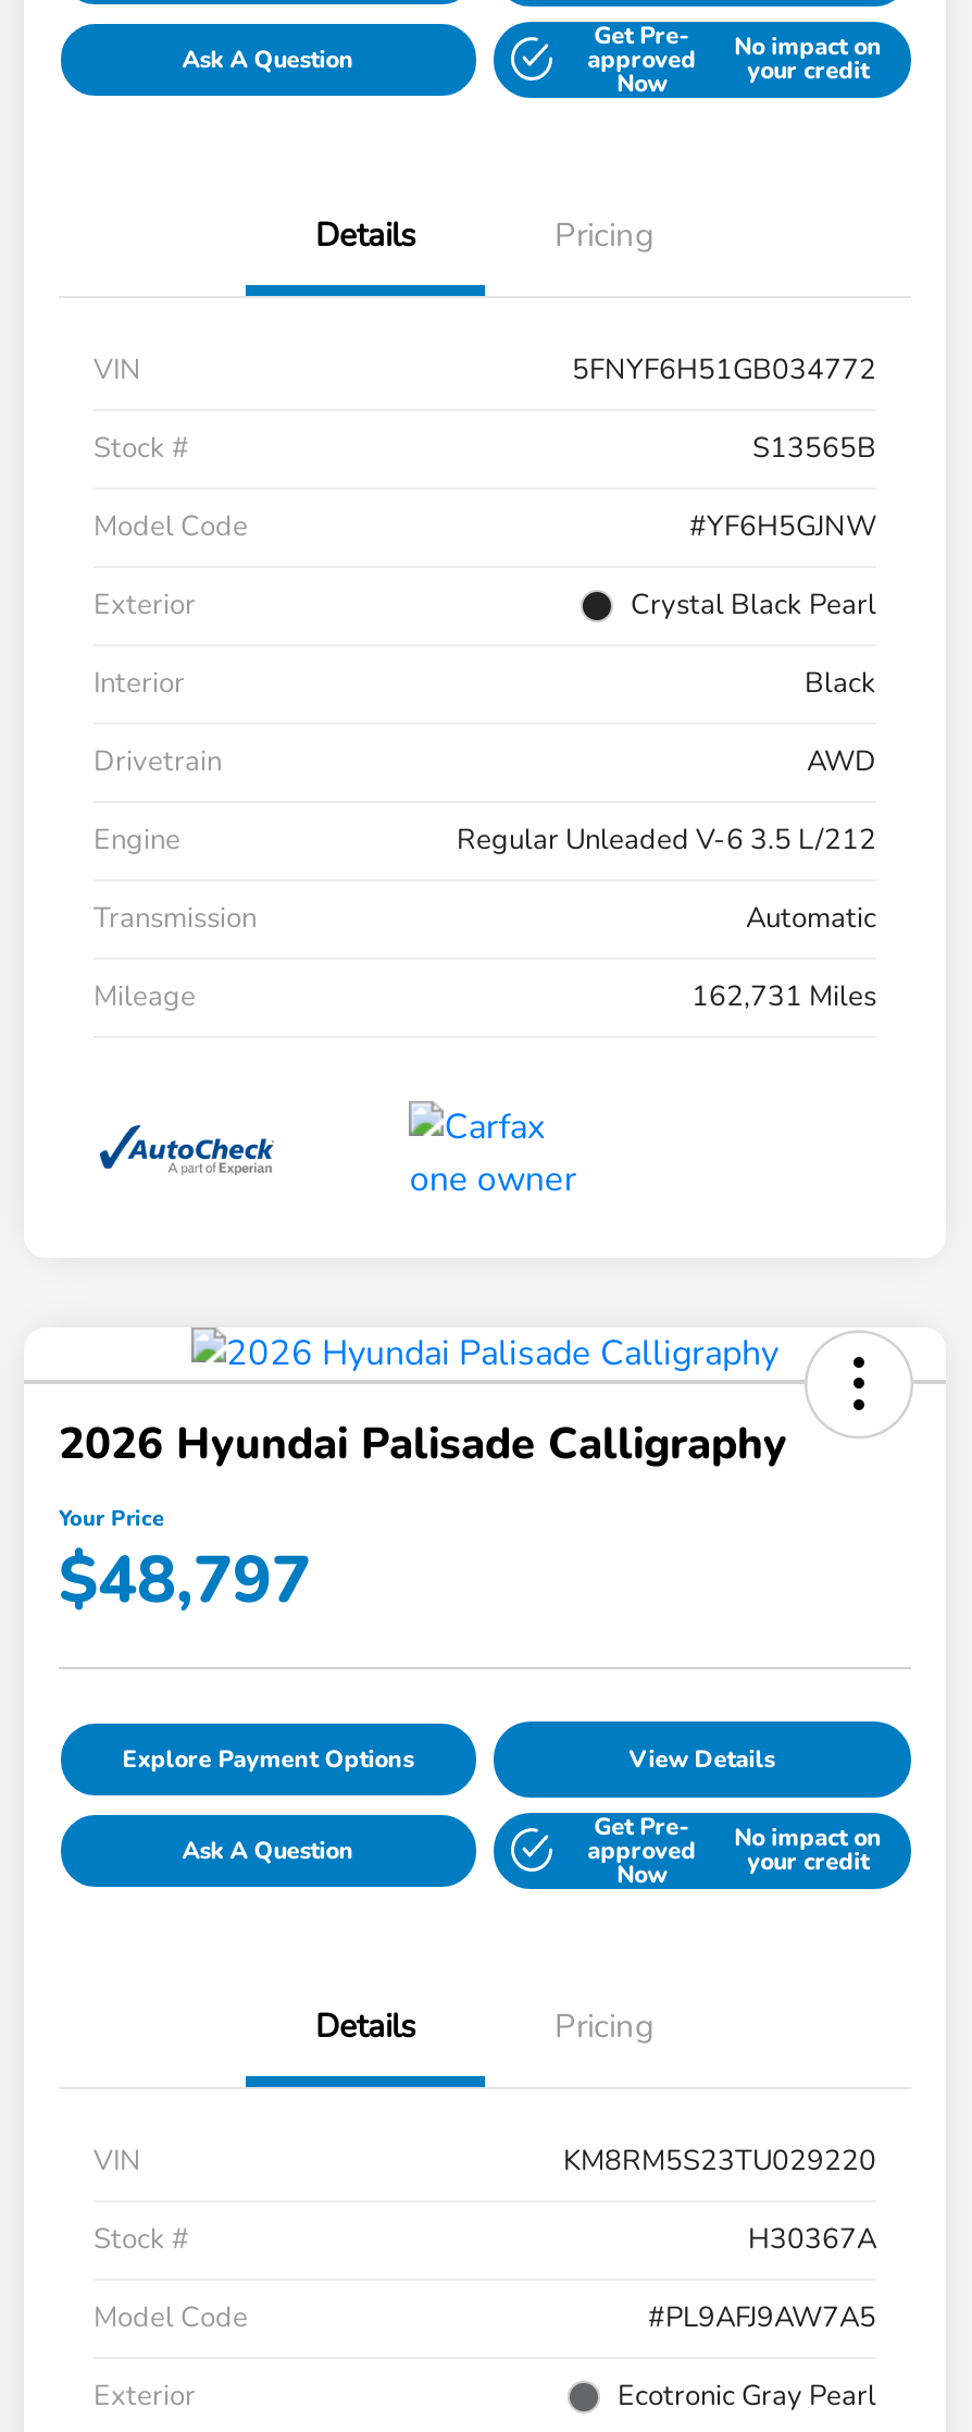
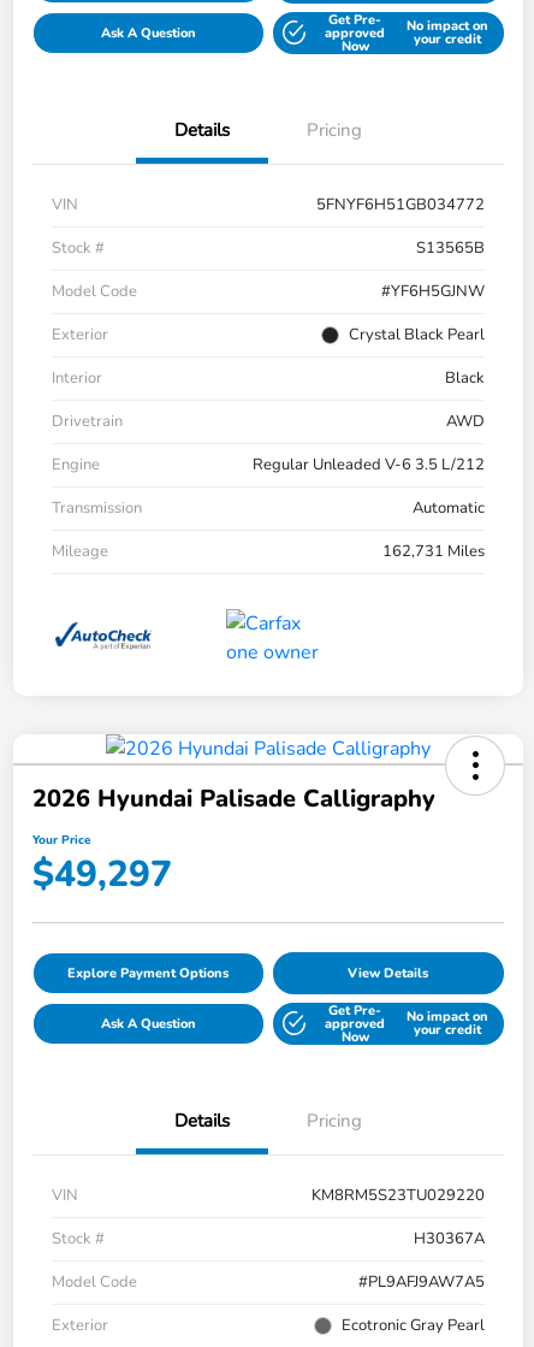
- $48,797
+ $49,297
